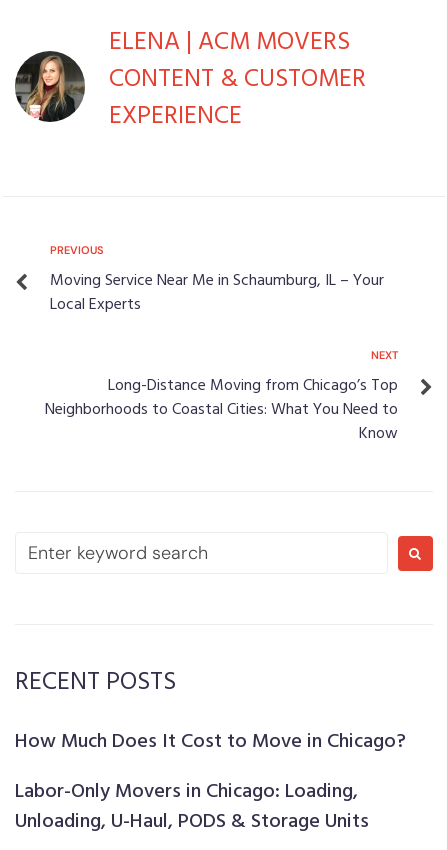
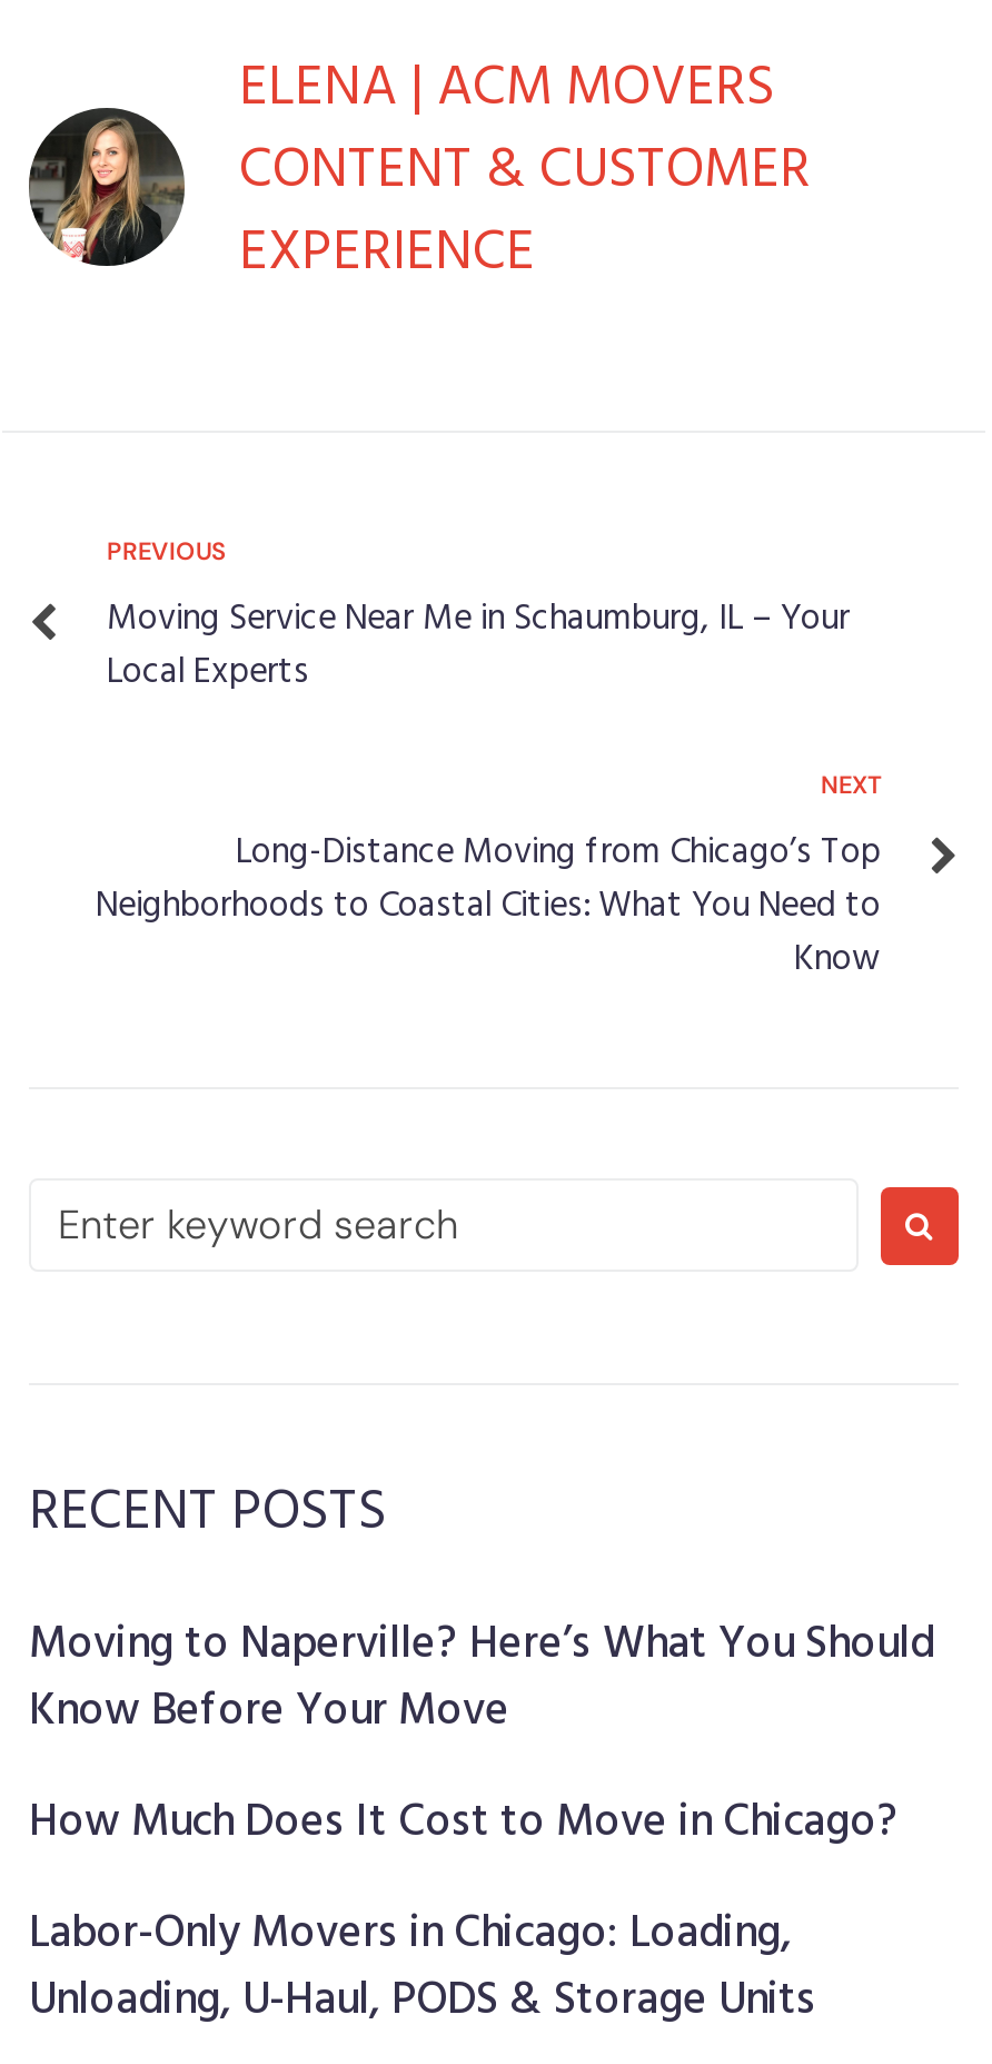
+ Moving to Naperville? Here’s What You Should
+ Know Before Your Move
